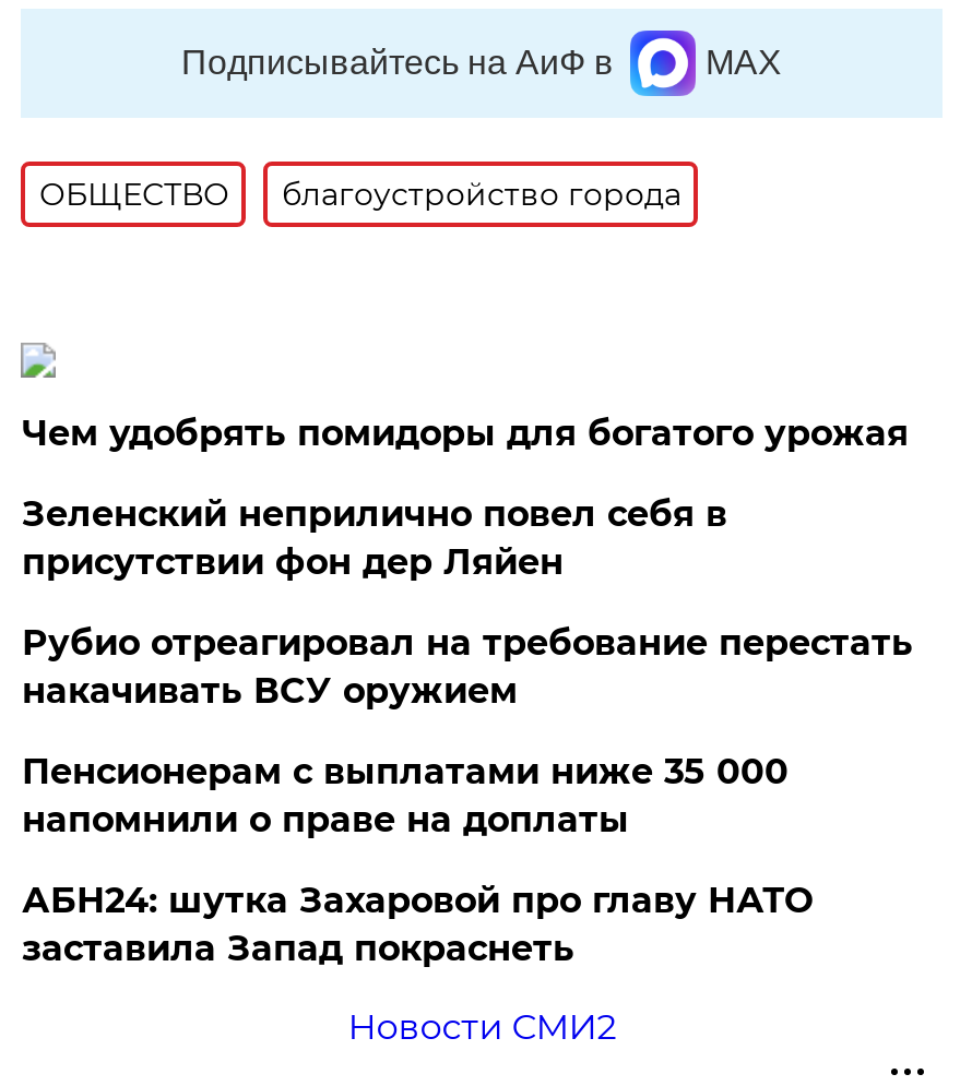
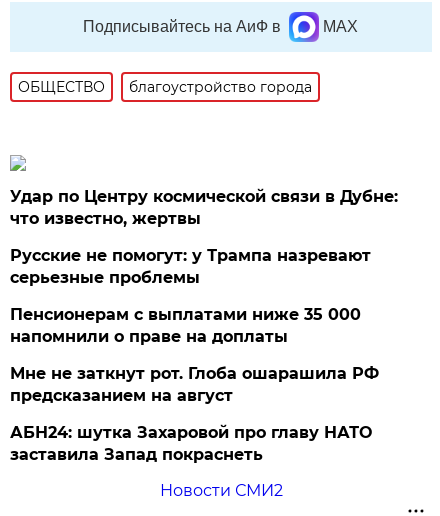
- Чем удобрять помидоры для богатого урожая
- Зеленский неприлично повел cебя в
- присутствии фон дер Ляйен
- Рубио отреагировал на требование перестать
- накачивать ВСУ оружием
+ Удар по Центру космической связи в Дубне:
+ что известно, жертвы
+ Русские не помогут: у Трампа назревают
+ серьезные проблемы

moved up: Пенсионерам с выплатами ниже 35 000 | напомнили о праве на доплаты

+ Мне не заткнут рот. Глоба ошарашила РФ
+ предсказанием на август
